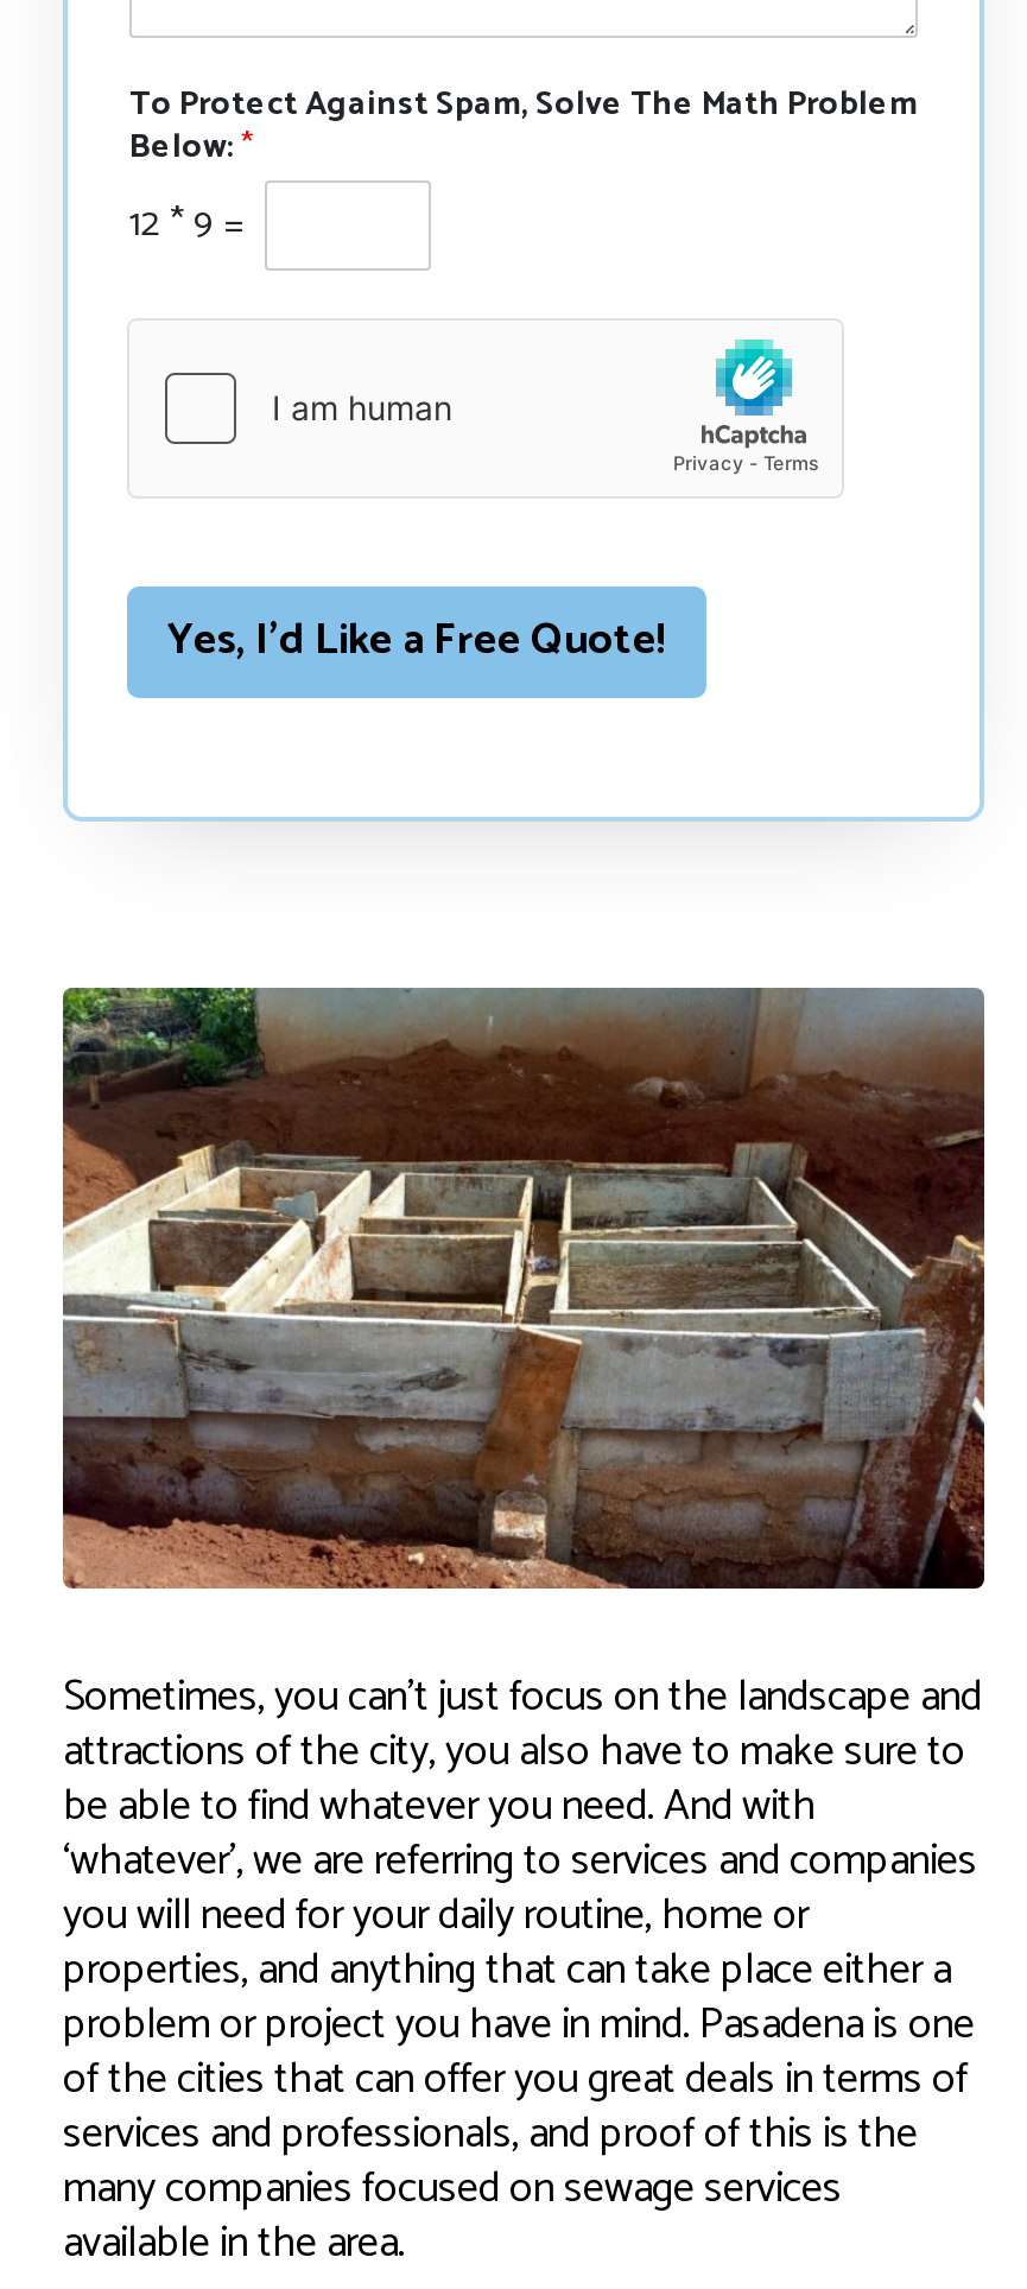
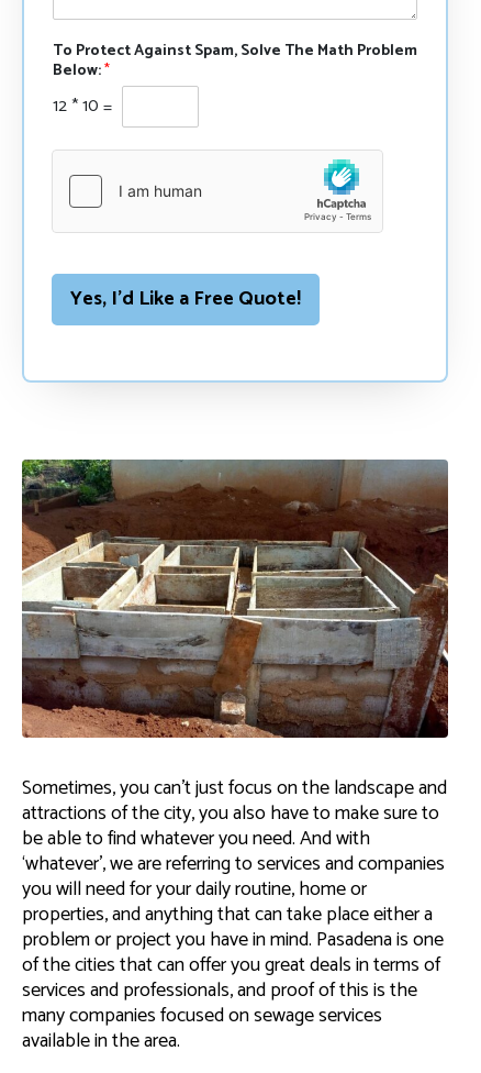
- 12 * 9 =
+ 12 * 10 =
